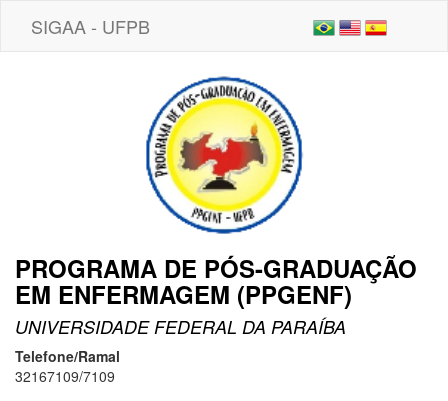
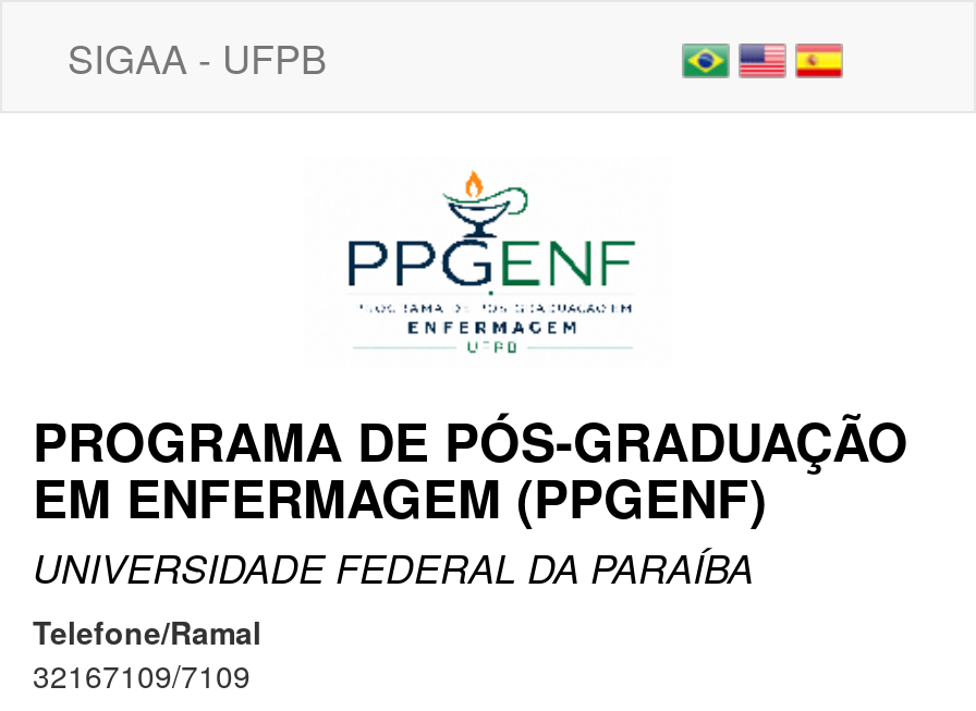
- [image]
+ [image]
